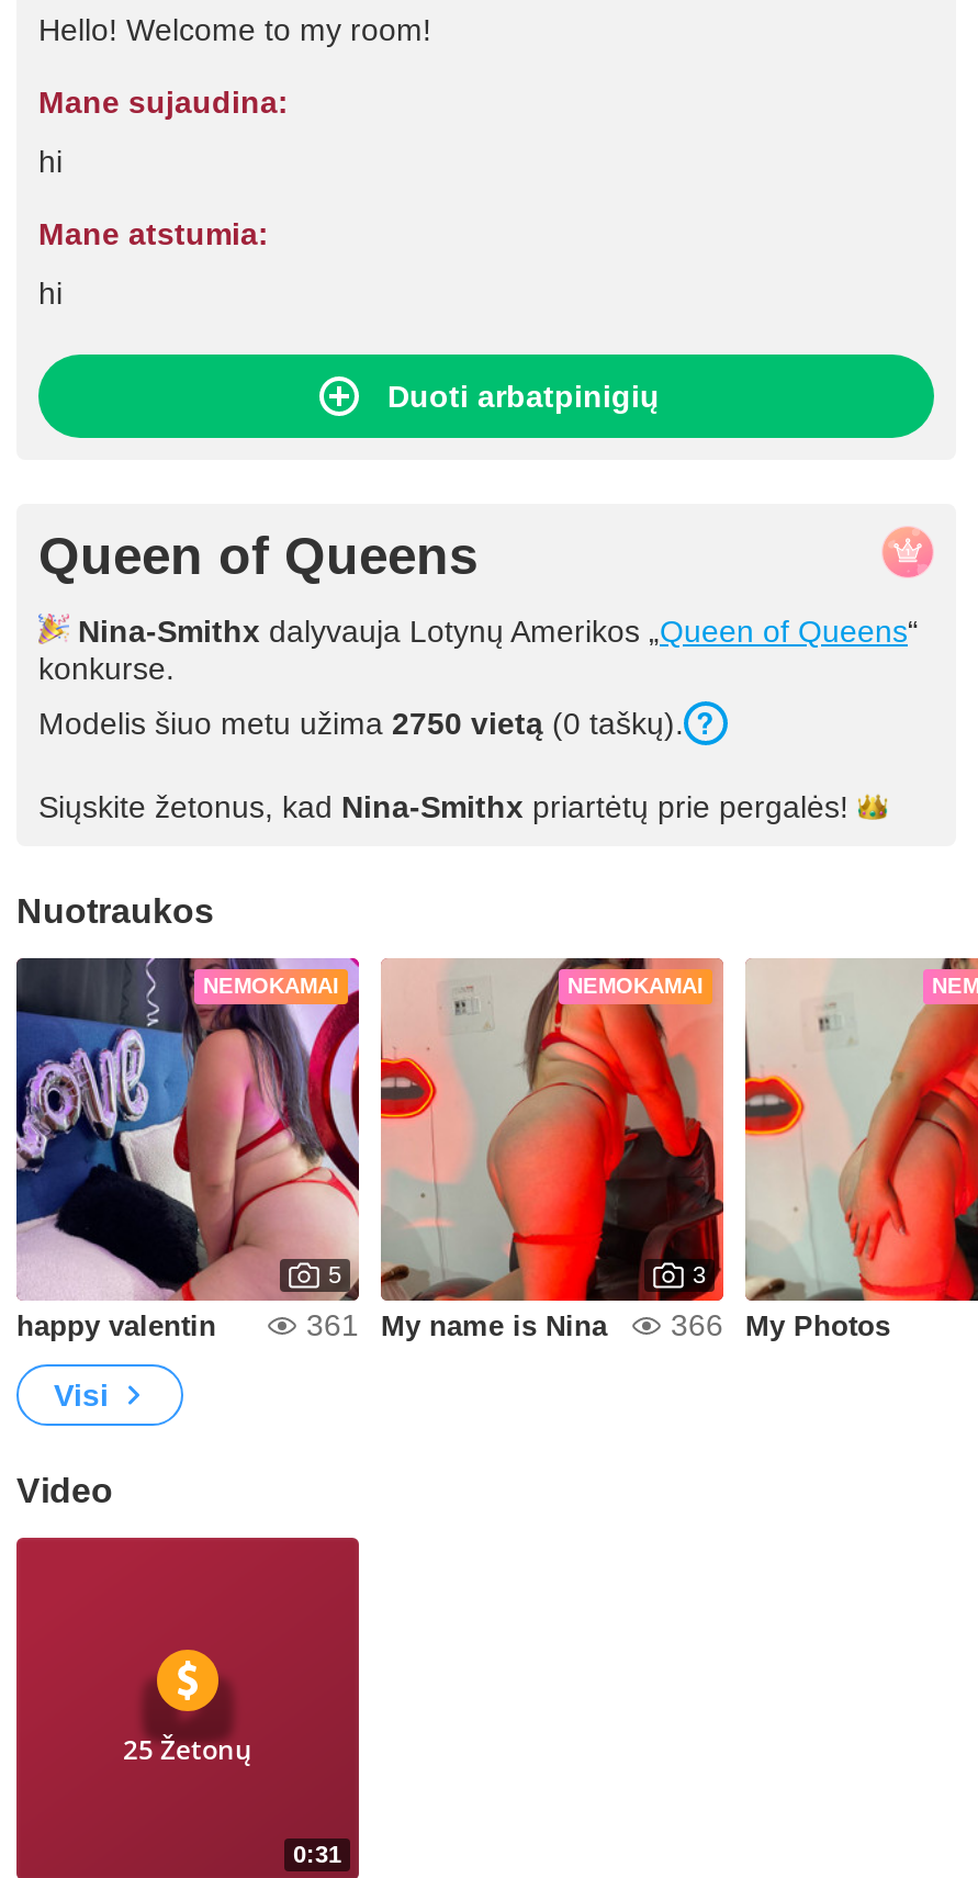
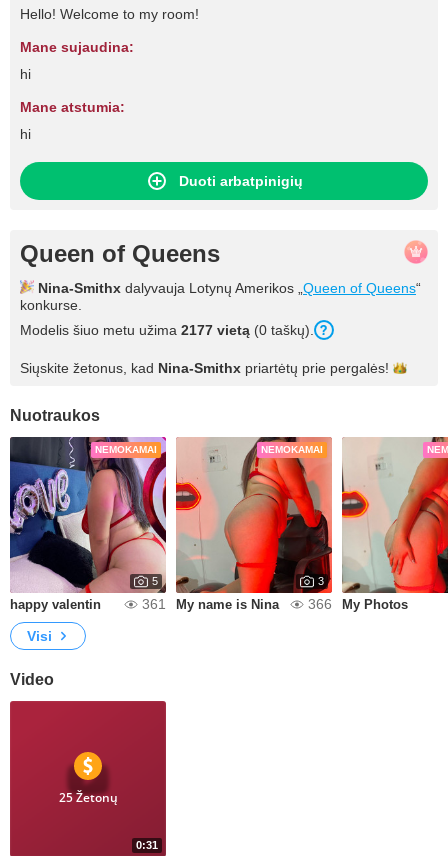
- Modelis šiuo metu užima 2750 vietą (0 taškų).
+ Modelis šiuo metu užima 2177 vietą (0 taškų).
